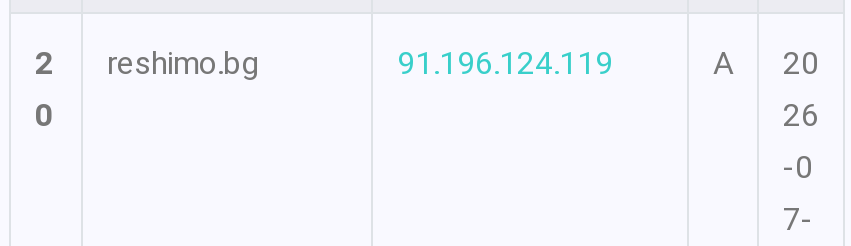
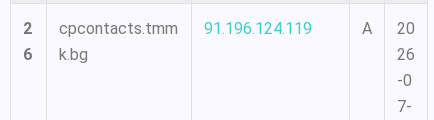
- reshimo.bg
+ cpcontacts.tmm
+ k.bg

- 0
+ 6
